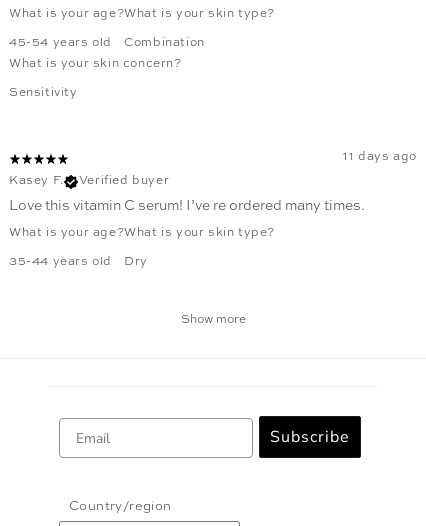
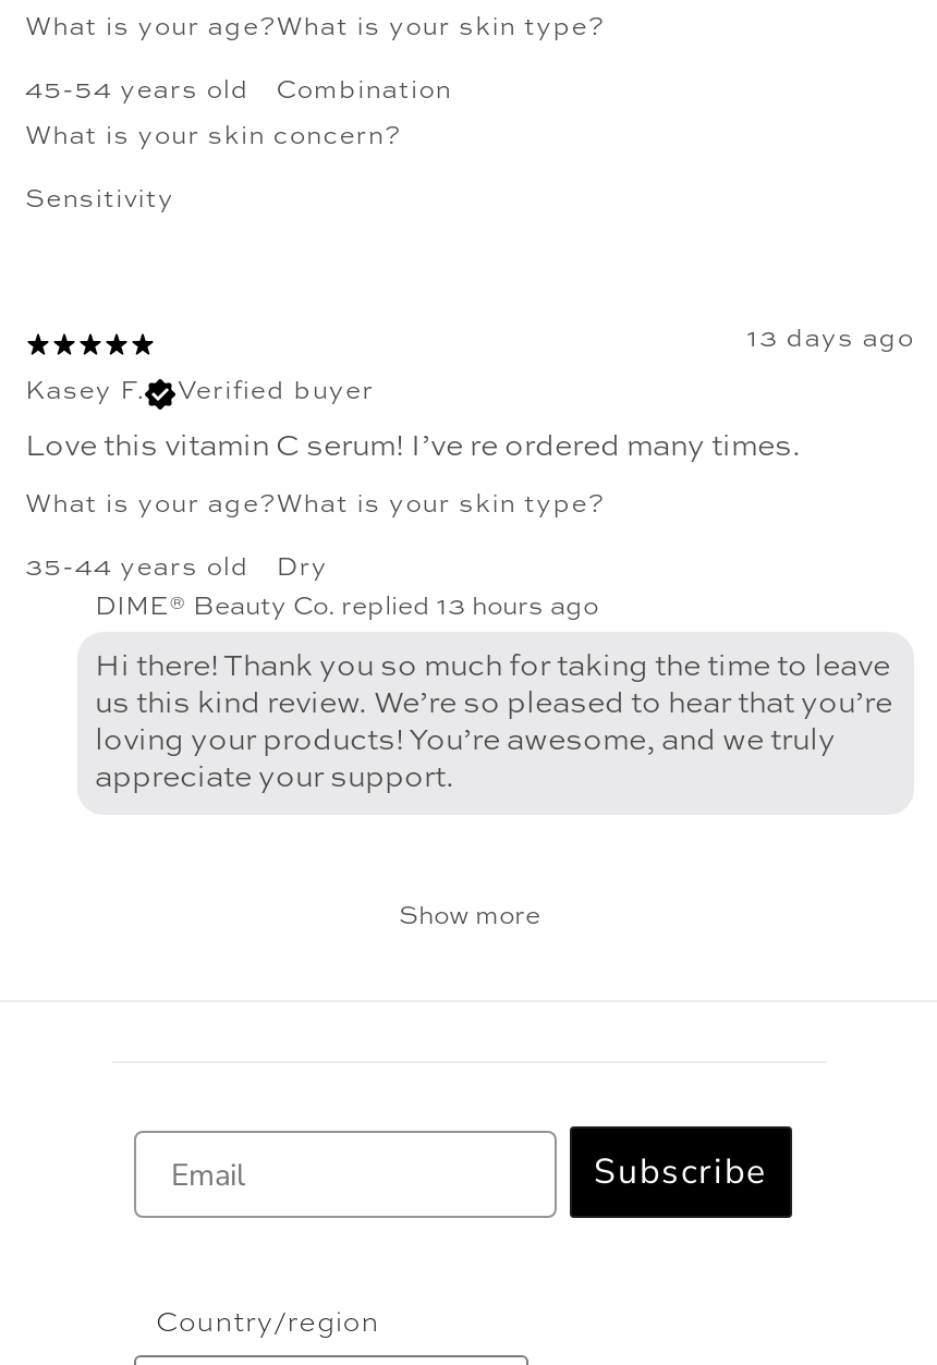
- 11 days ago
+ 13 days ago

+ DIME® Beauty Co. replied 13 hours ago
+ Hi there! Thank you so much for taking the time to leave
+ us this kind review. We’re so pleased to hear that you’re
+ loving your products! You’re awesome, and we truly
+ appreciate your support.
